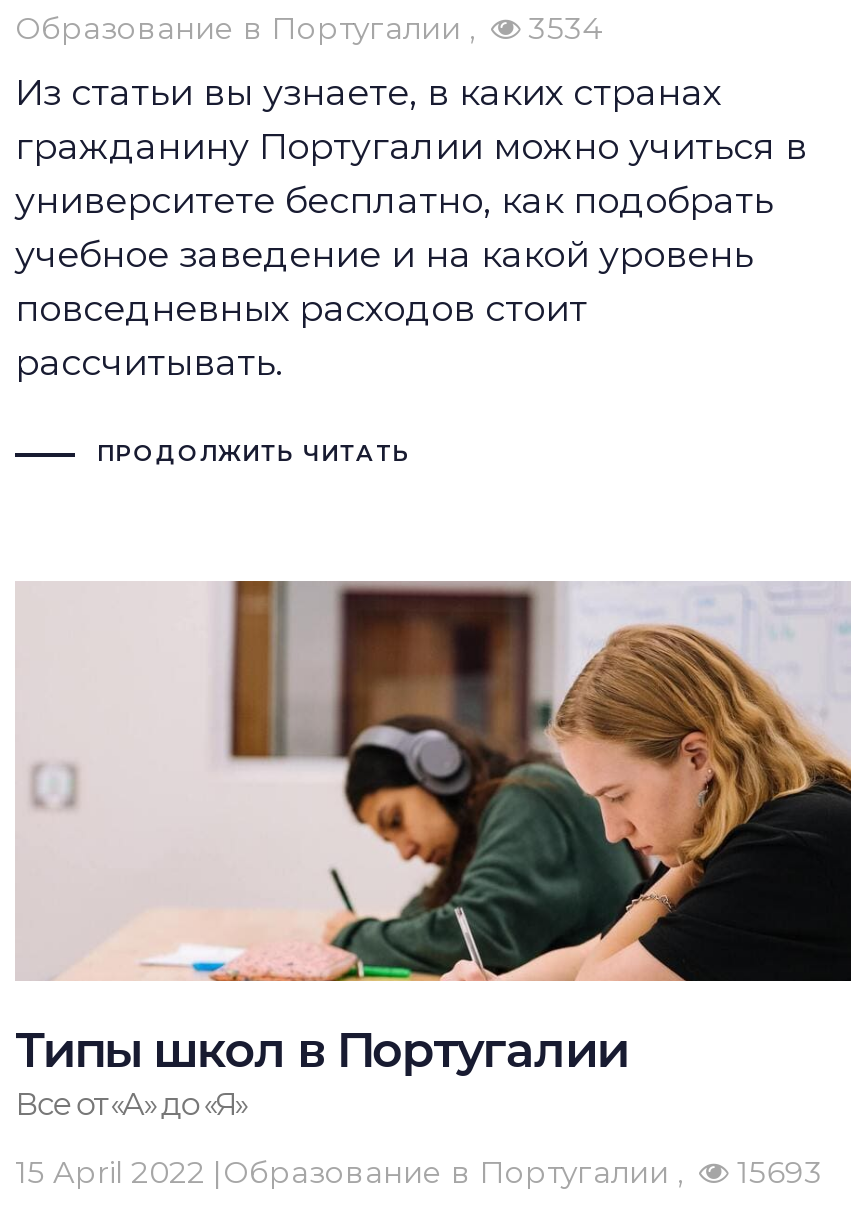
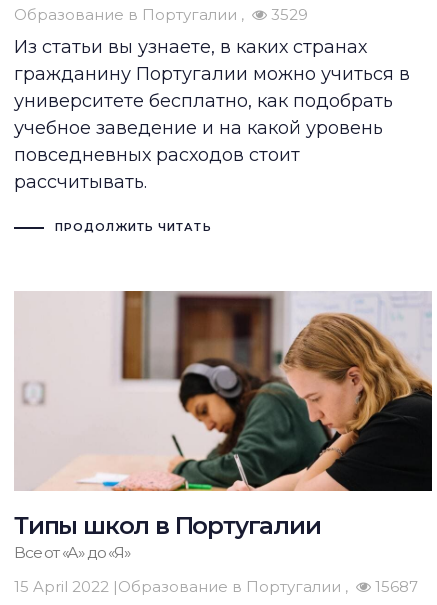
- Образование в Португалии 3534
+ Образование в Португалии 3529

- 15693
+ 15687
